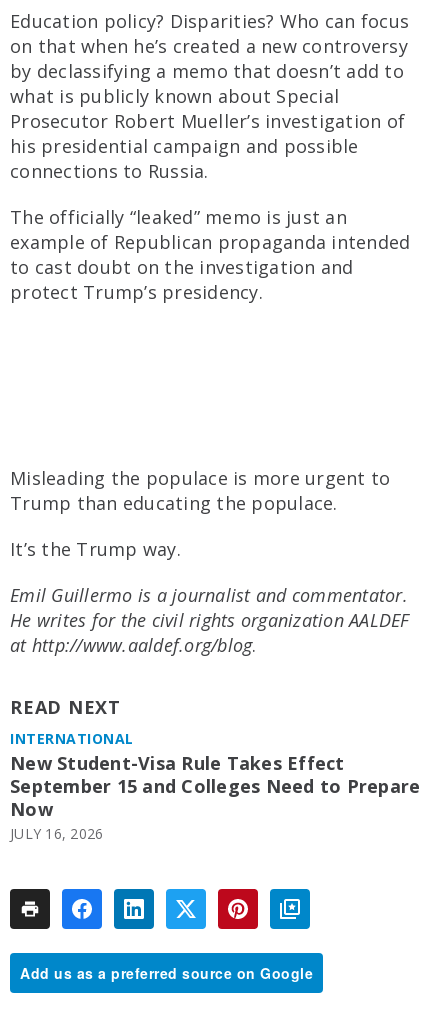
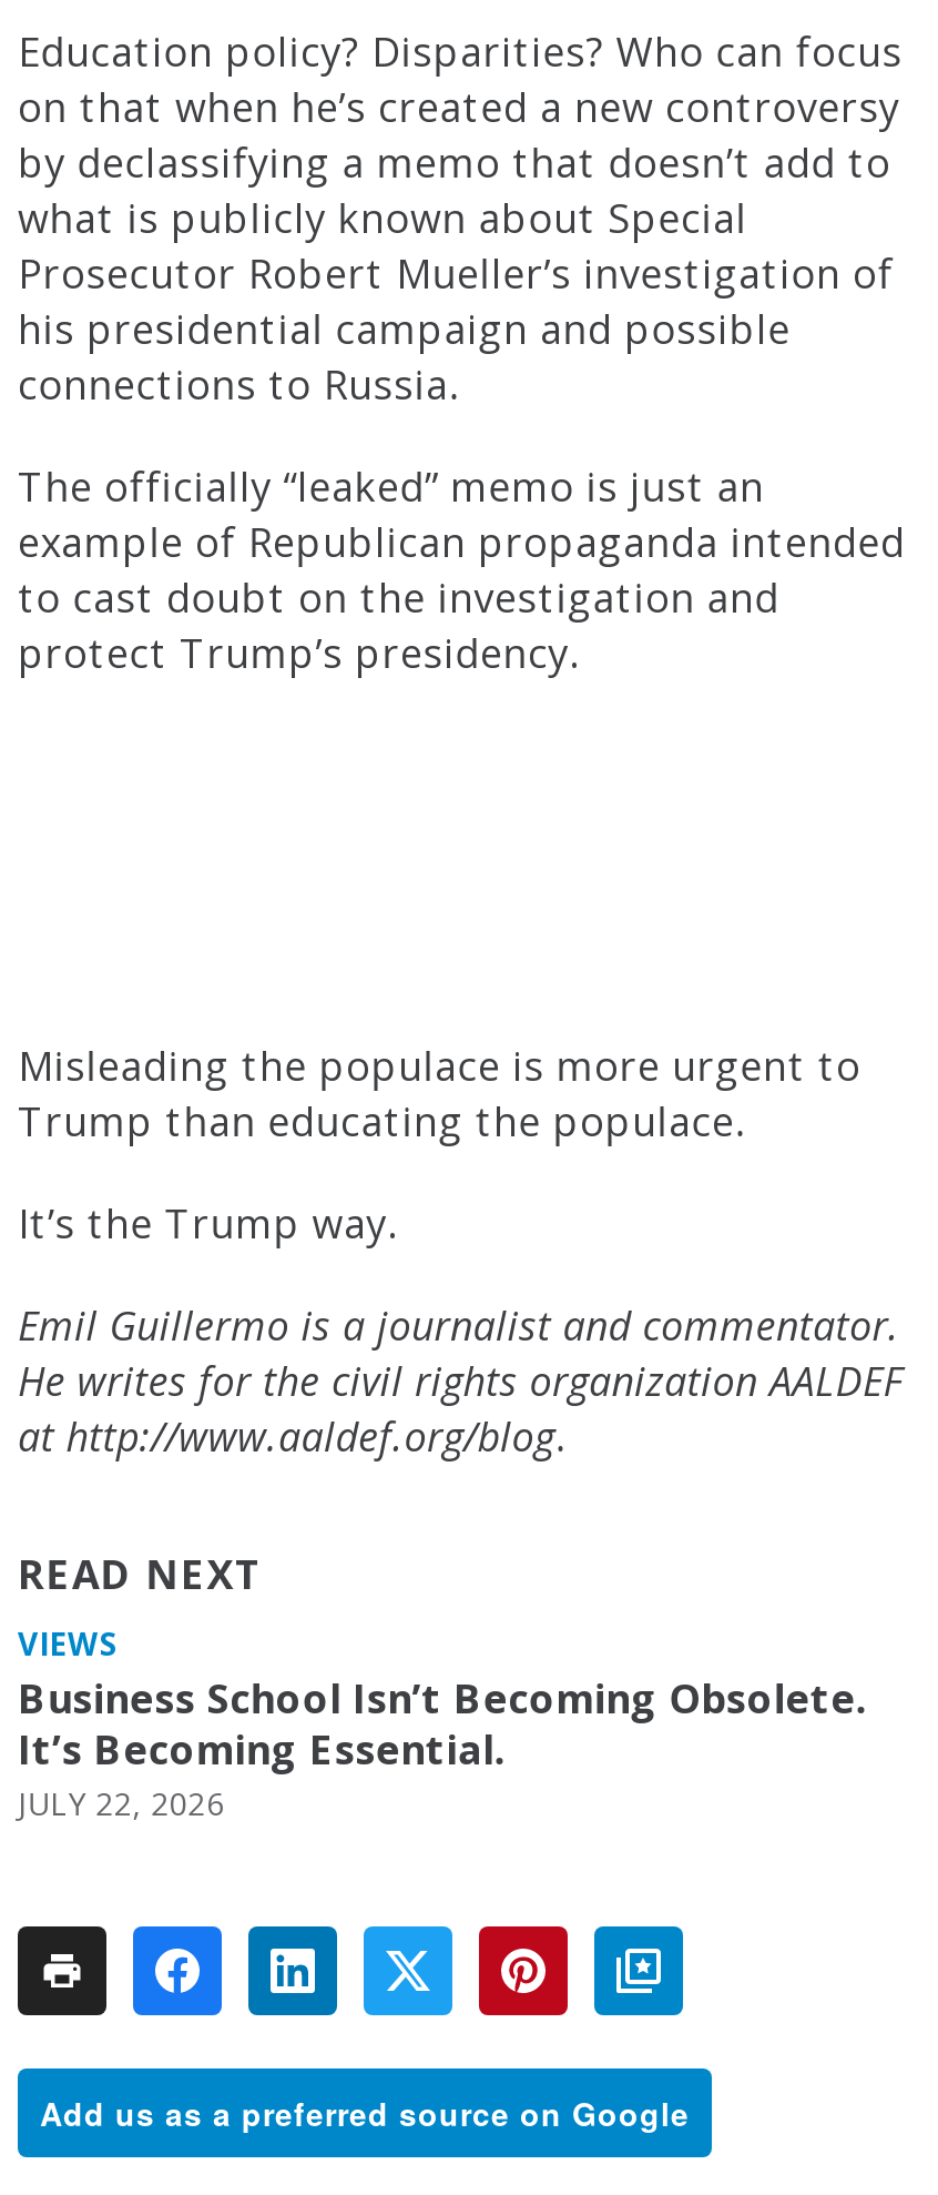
- INTERNATIONAL
- New Student-Visa Rule Takes Effect
- September 15 and Colleges Need to Prepare
- Now
- JULY 16, 2026
+ VIEWS
+ Business School Isn’t Becoming Obsolete.
+ It’s Becoming Essential.
+ JULY 22, 2026
